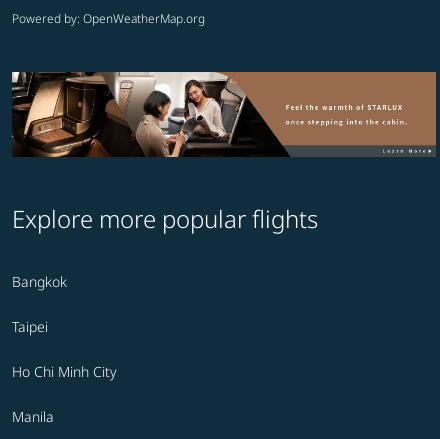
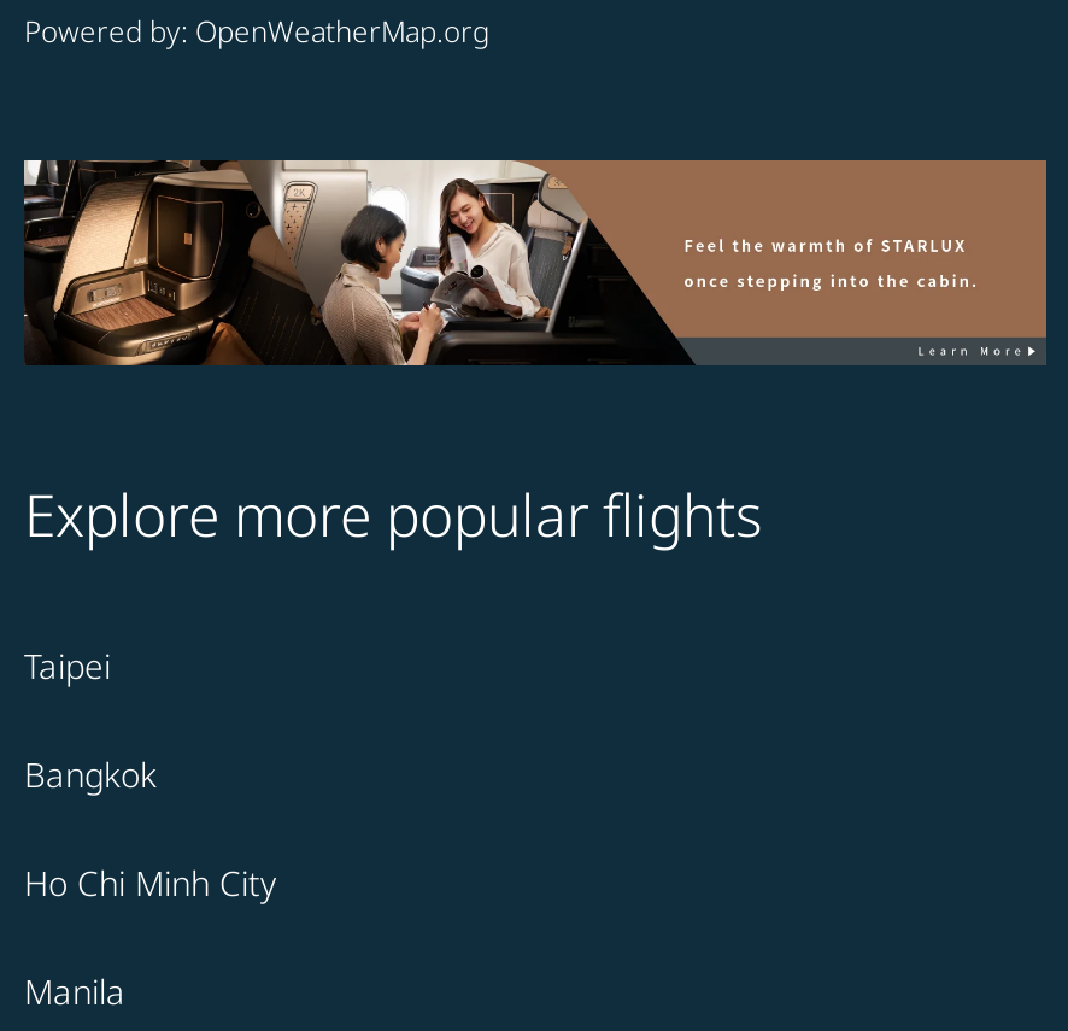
moved down: Bangkok

moved up: Taipei
